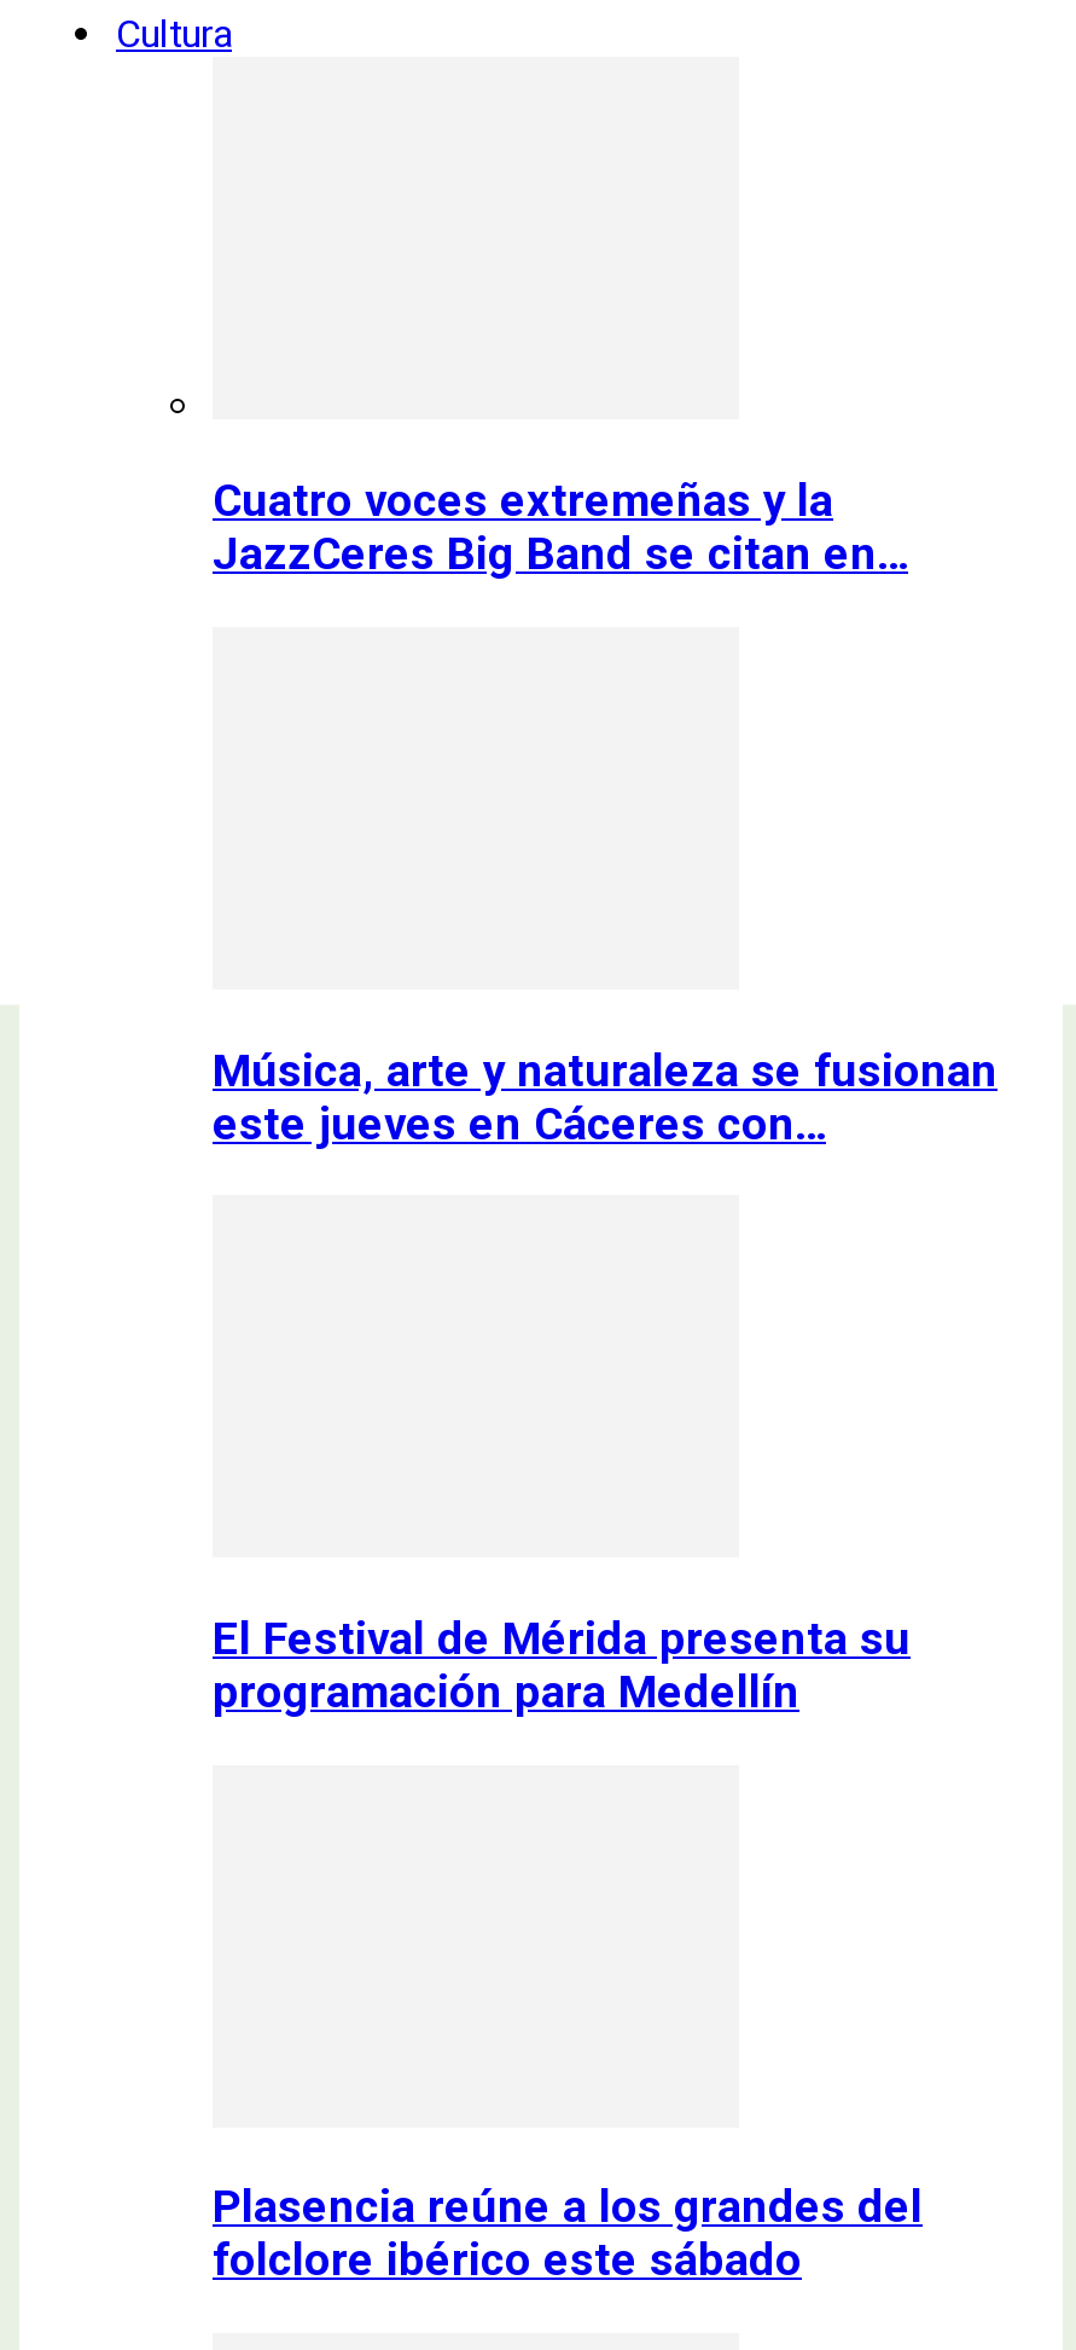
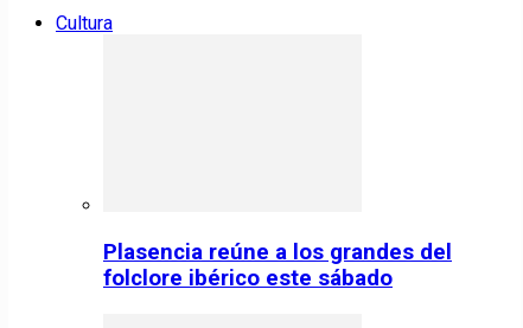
- Cuatro voces extremeñas y la
- JazzCeres Big Band se citan en…

- Música, arte y naturaleza se fusionan
- este jueves en Cáceres con…

- El Festival de Mérida presenta su
- programación para Medellín
